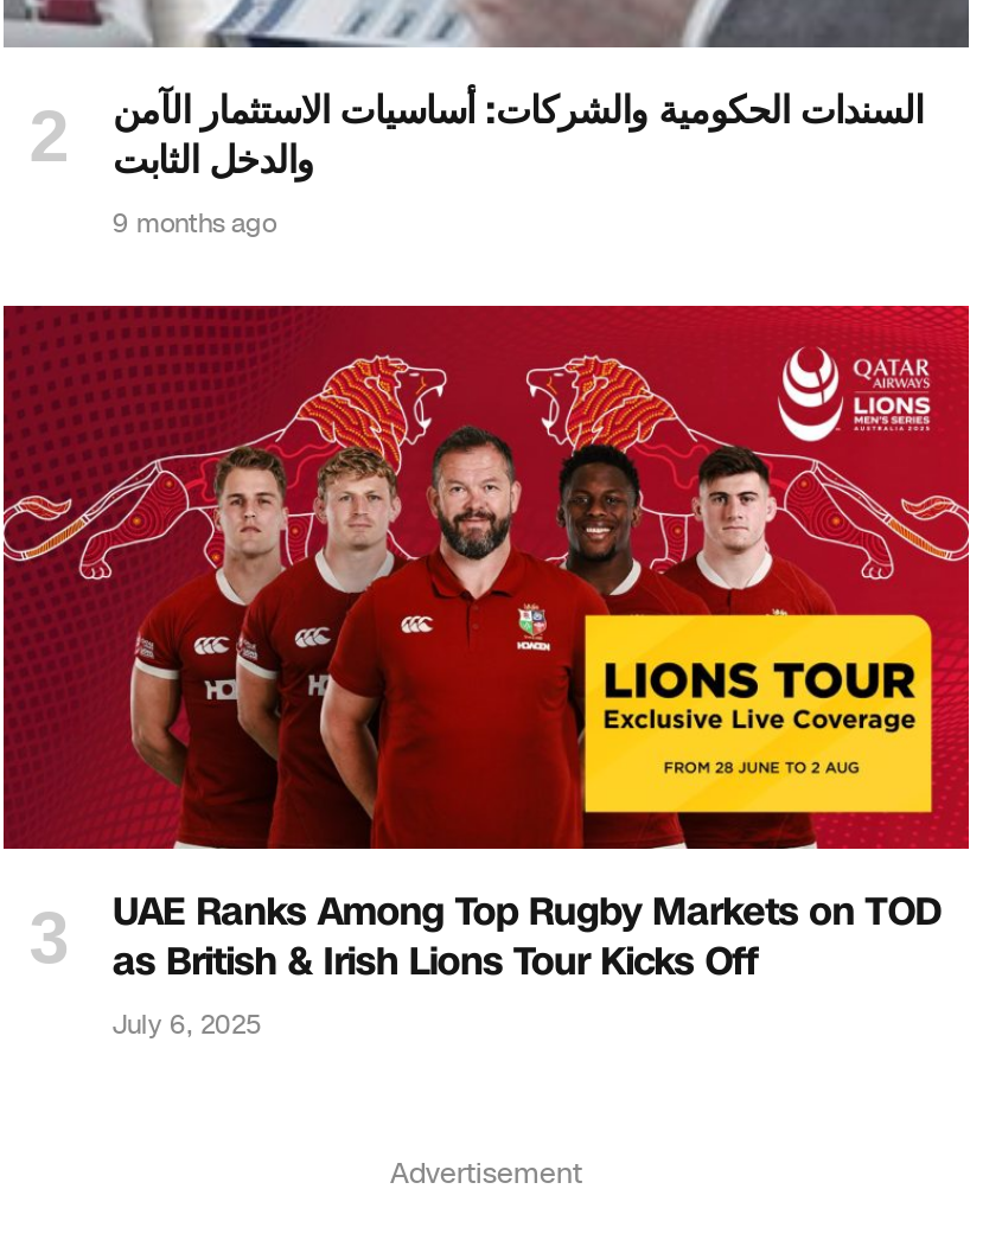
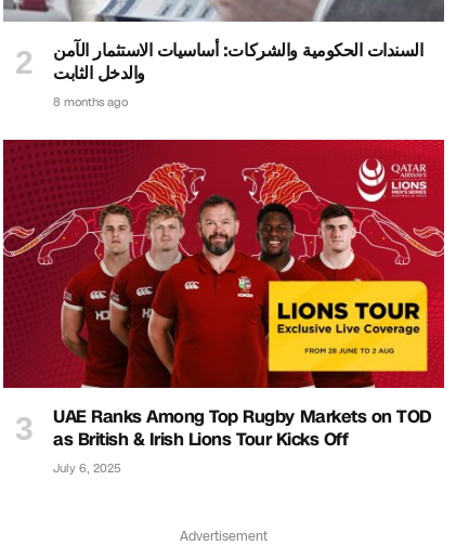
- 9 months ago
+ 8 months ago
